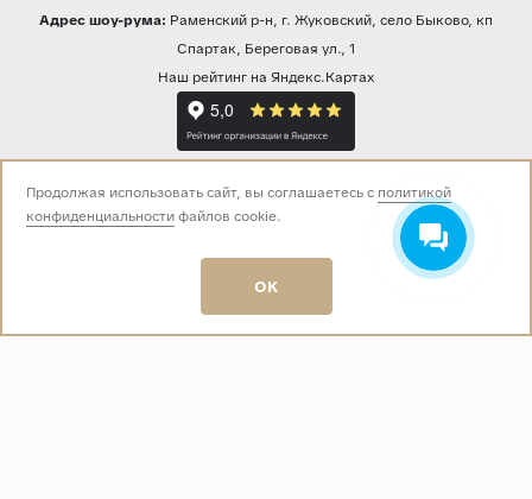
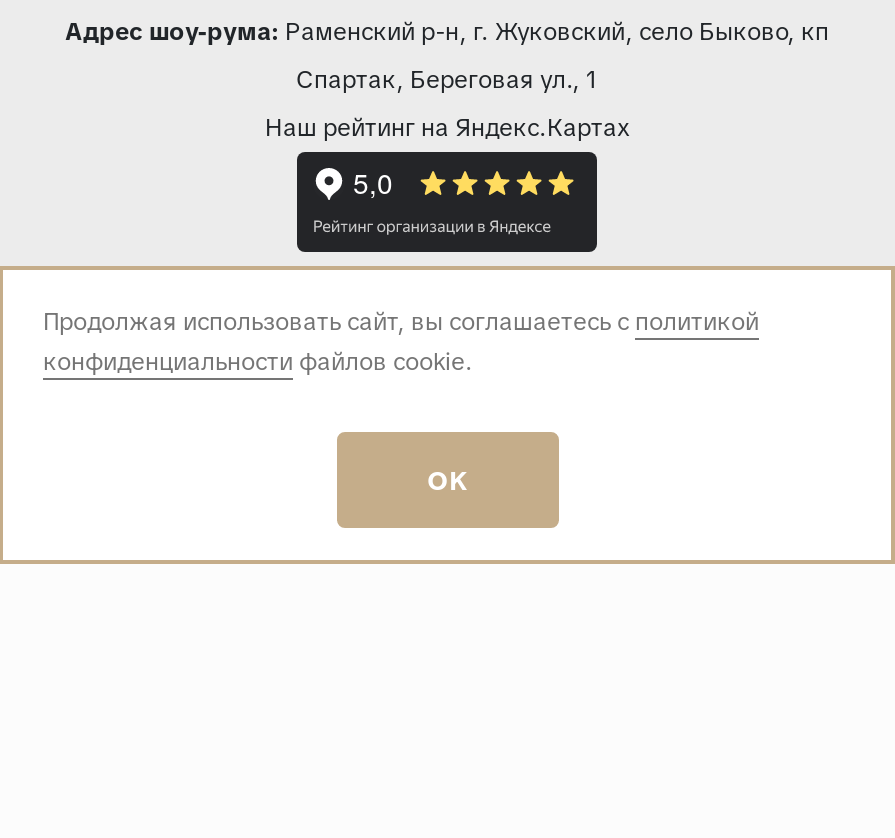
- [image]
